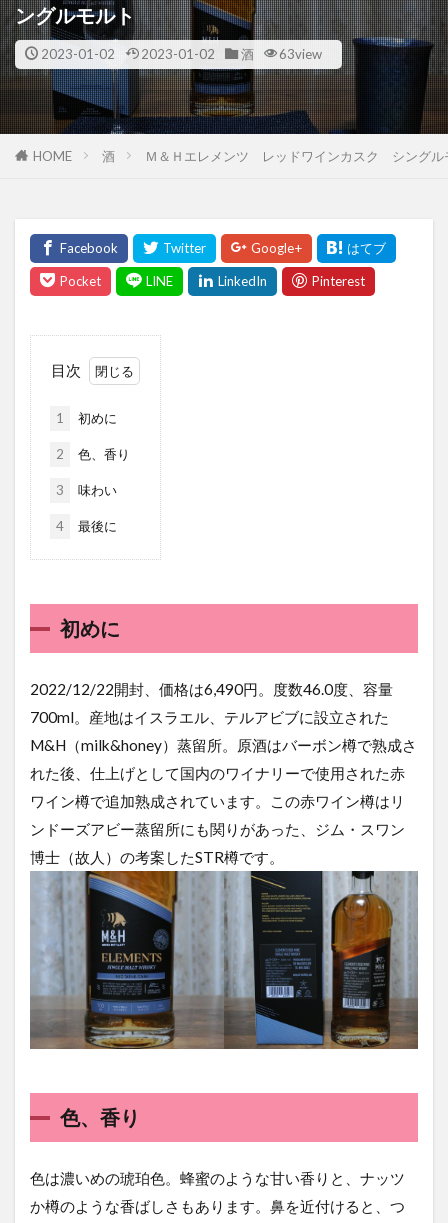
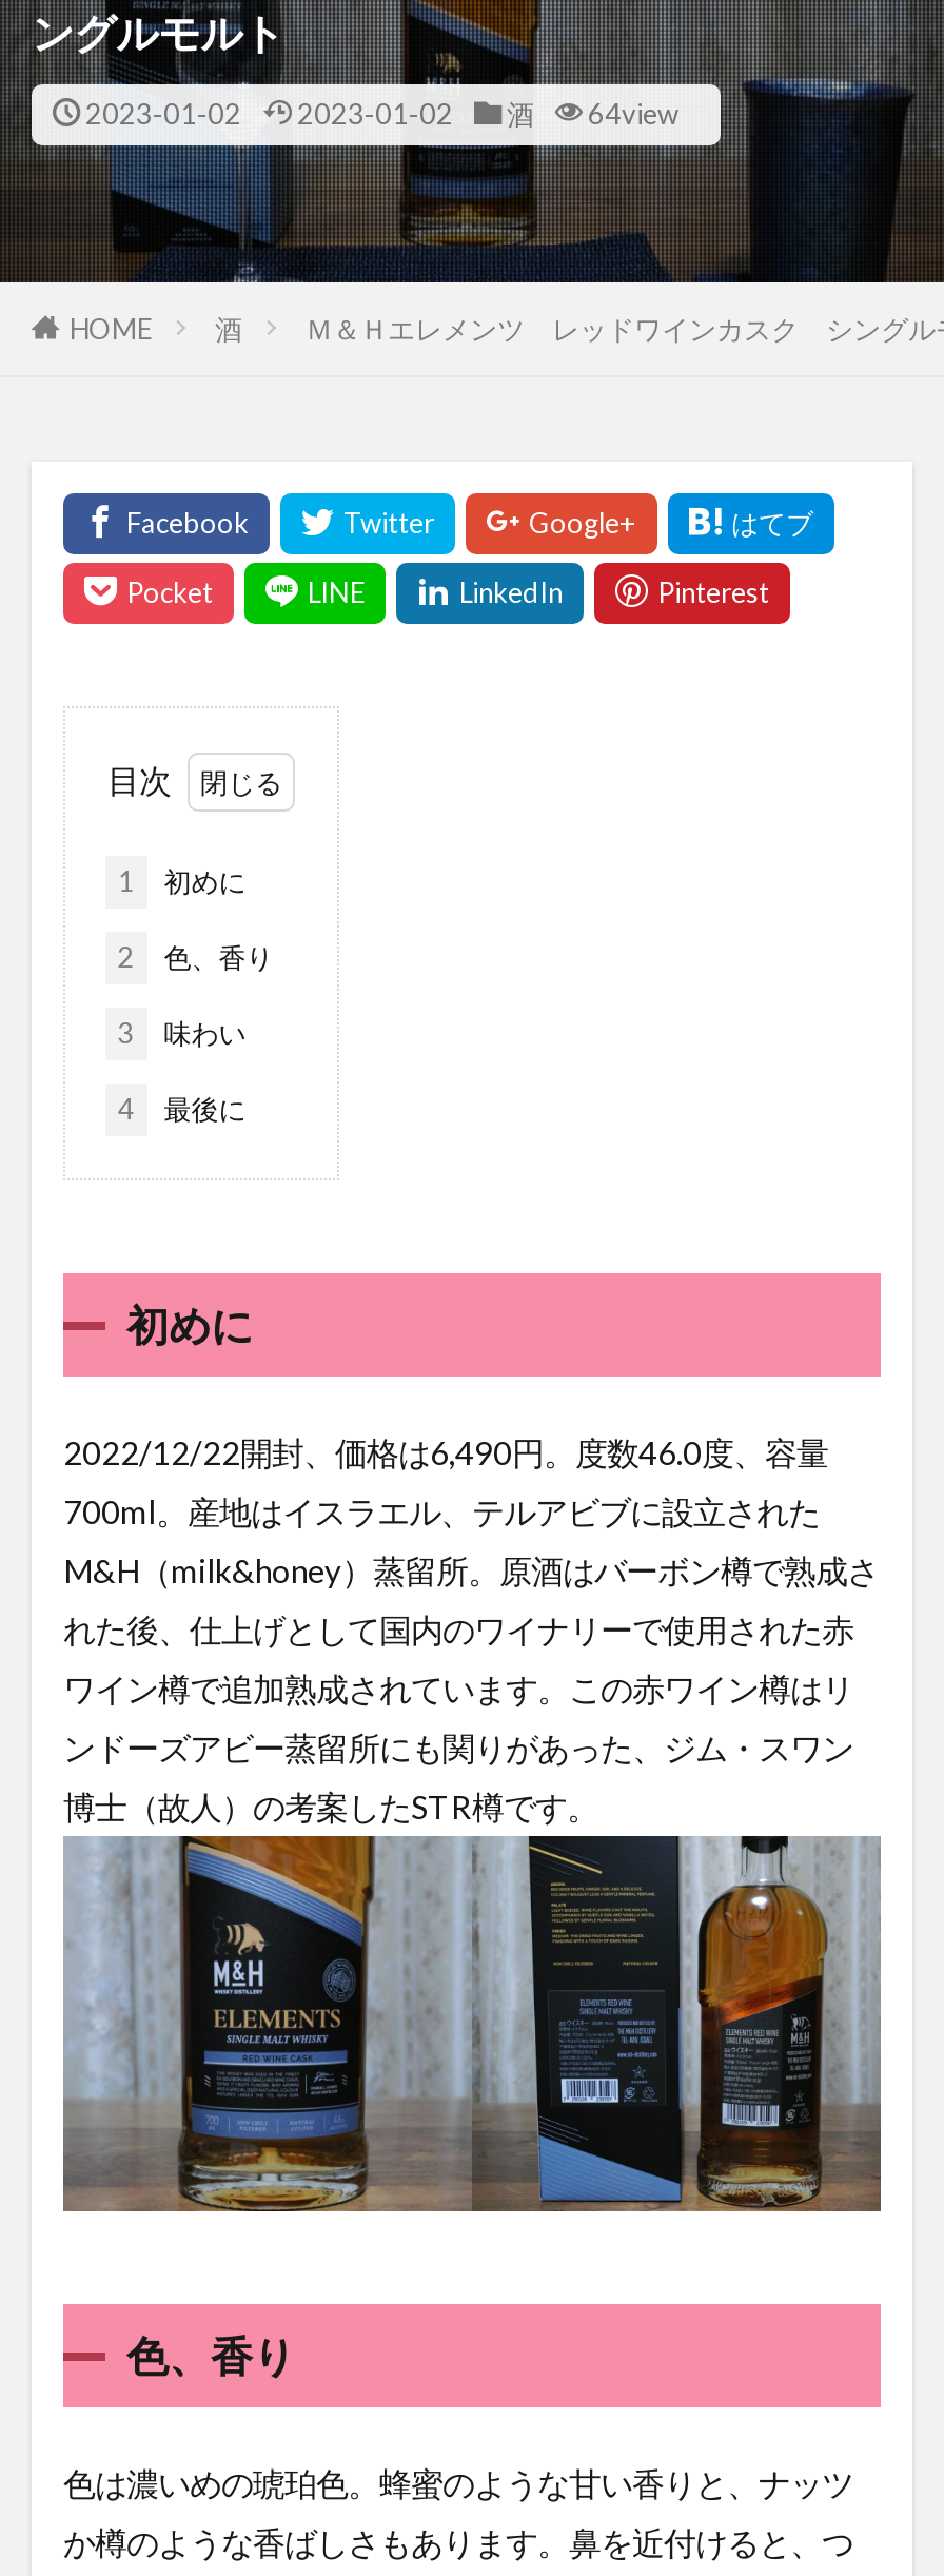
- 2023-01-02 2023-01-02 酒 63view
+ 2023-01-02 2023-01-02 酒 64view
